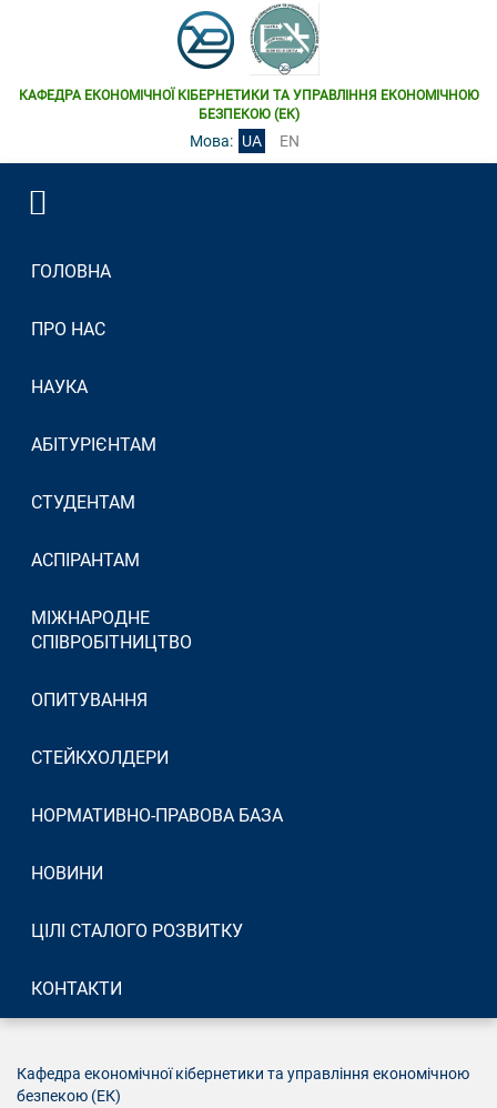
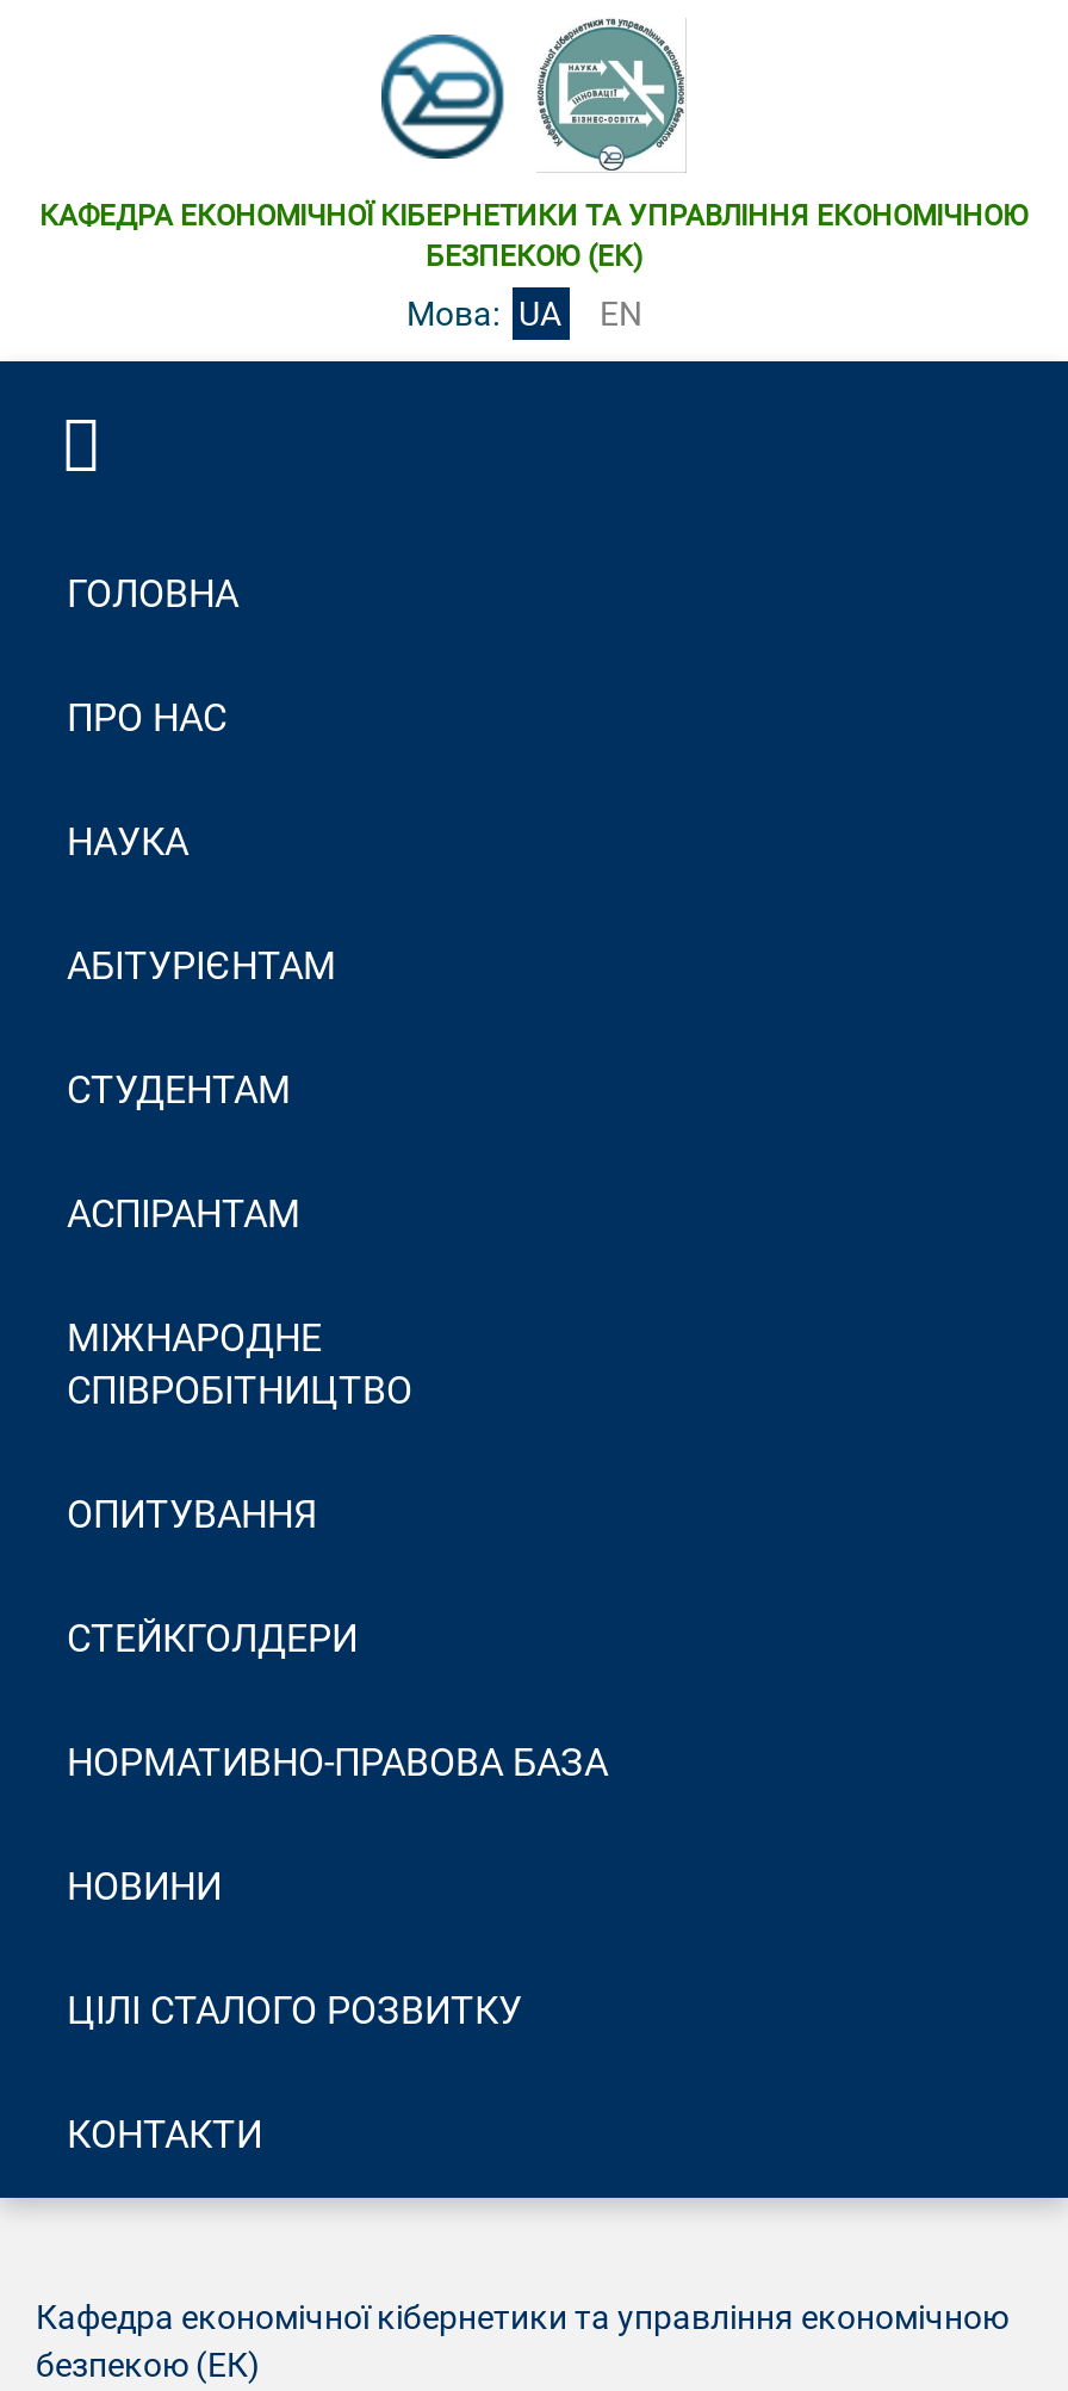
- СТЕЙКХОЛДЕРИ
+ СТЕЙКГОЛДЕРИ
